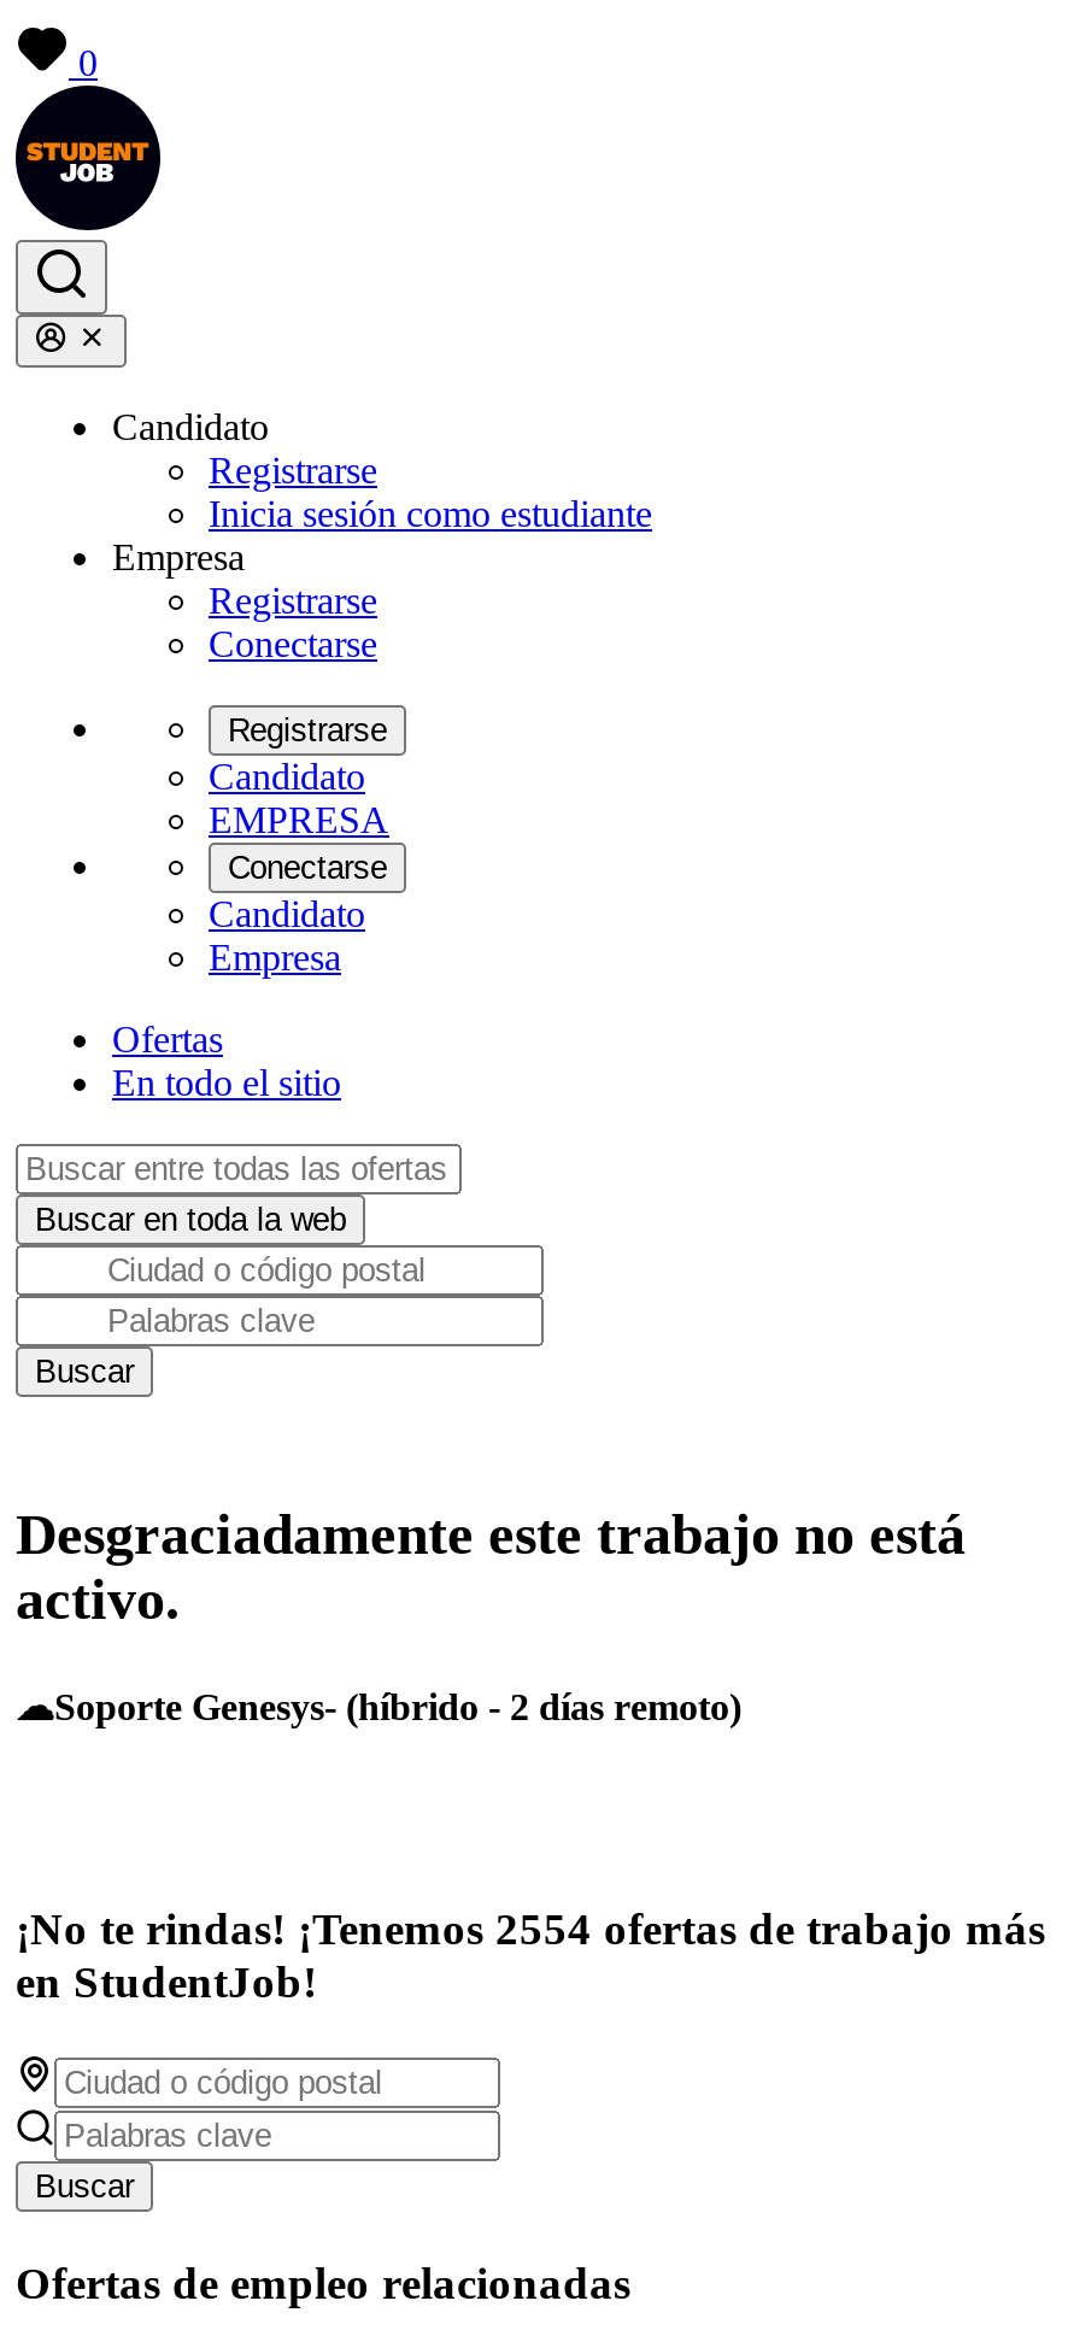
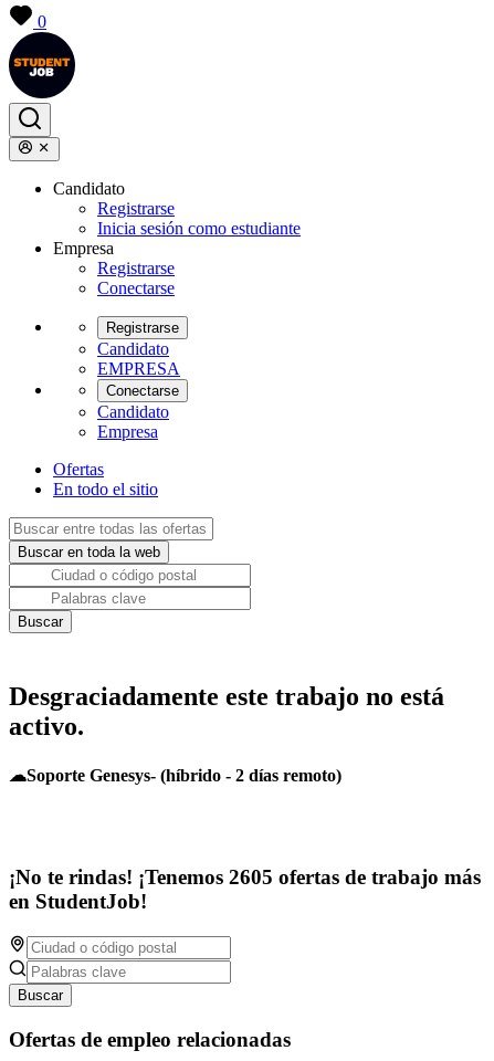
- ¡No te rindas! ¡Tenemos 2554 ofertas de trabajo más
+ ¡No te rindas! ¡Tenemos 2605 ofertas de trabajo más
